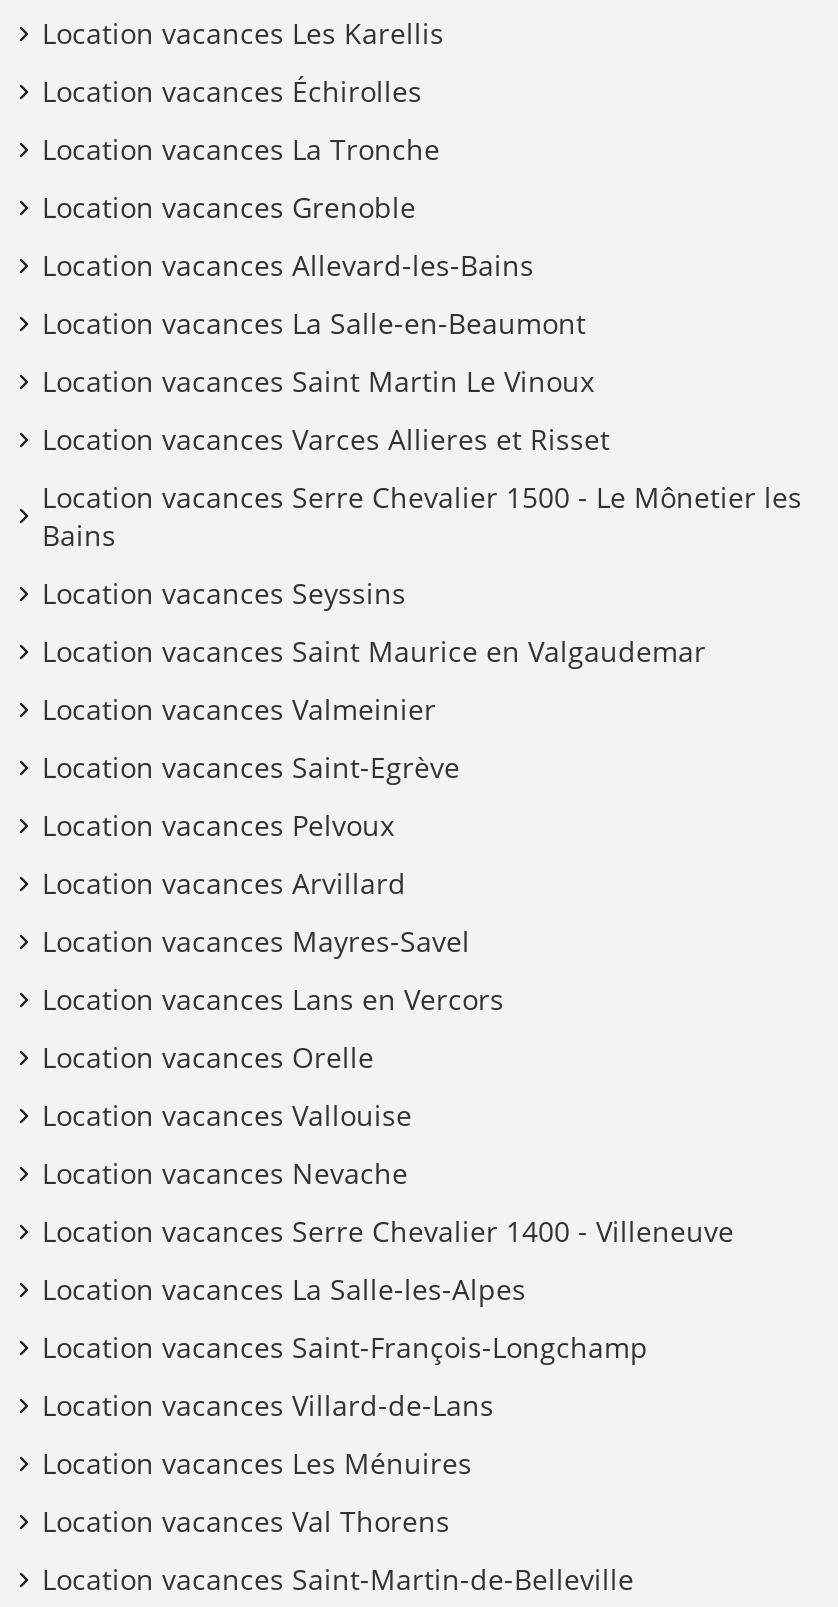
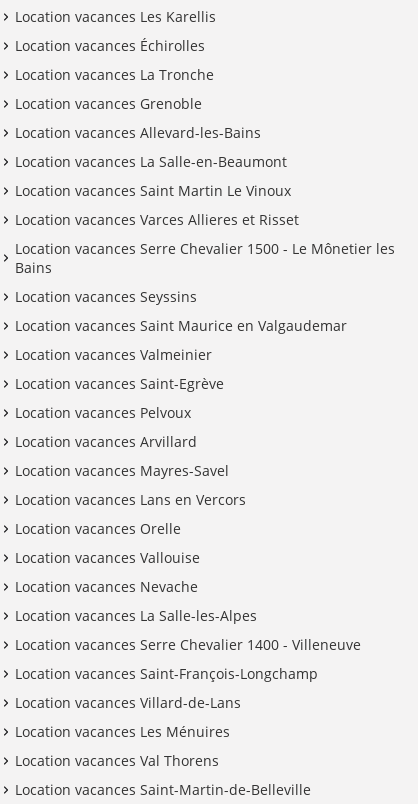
moved down: Location vacances Serre Chevalier 1400 - Villeneuve

moved up: Location vacances La Salle-les-Alpes
